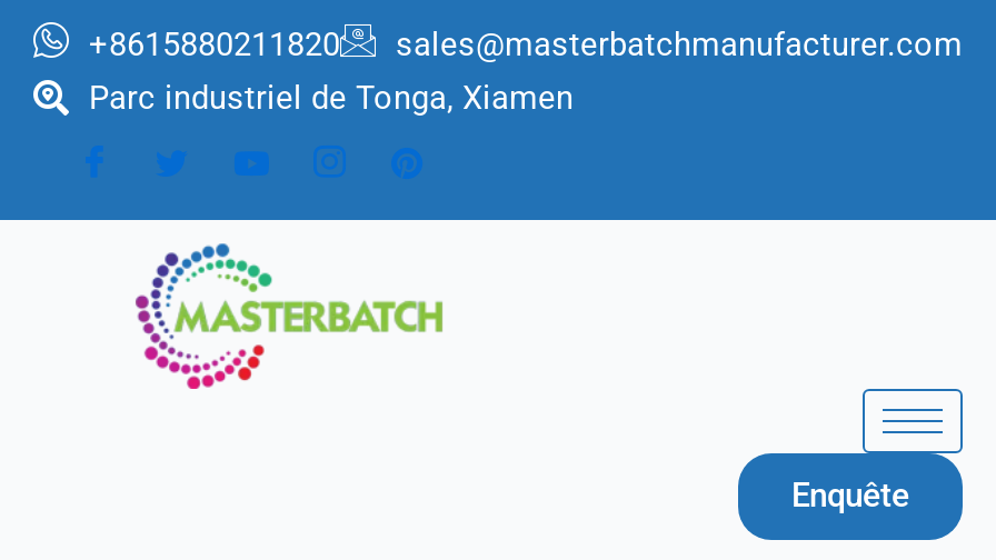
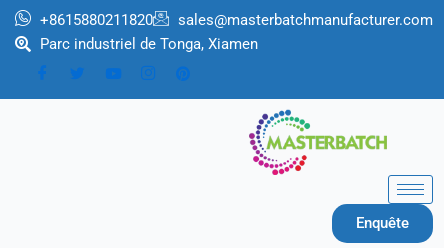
+ [image]

- [image]
